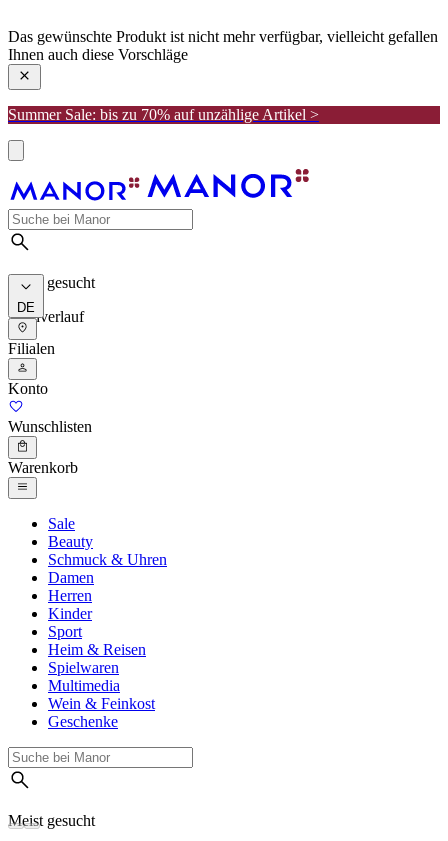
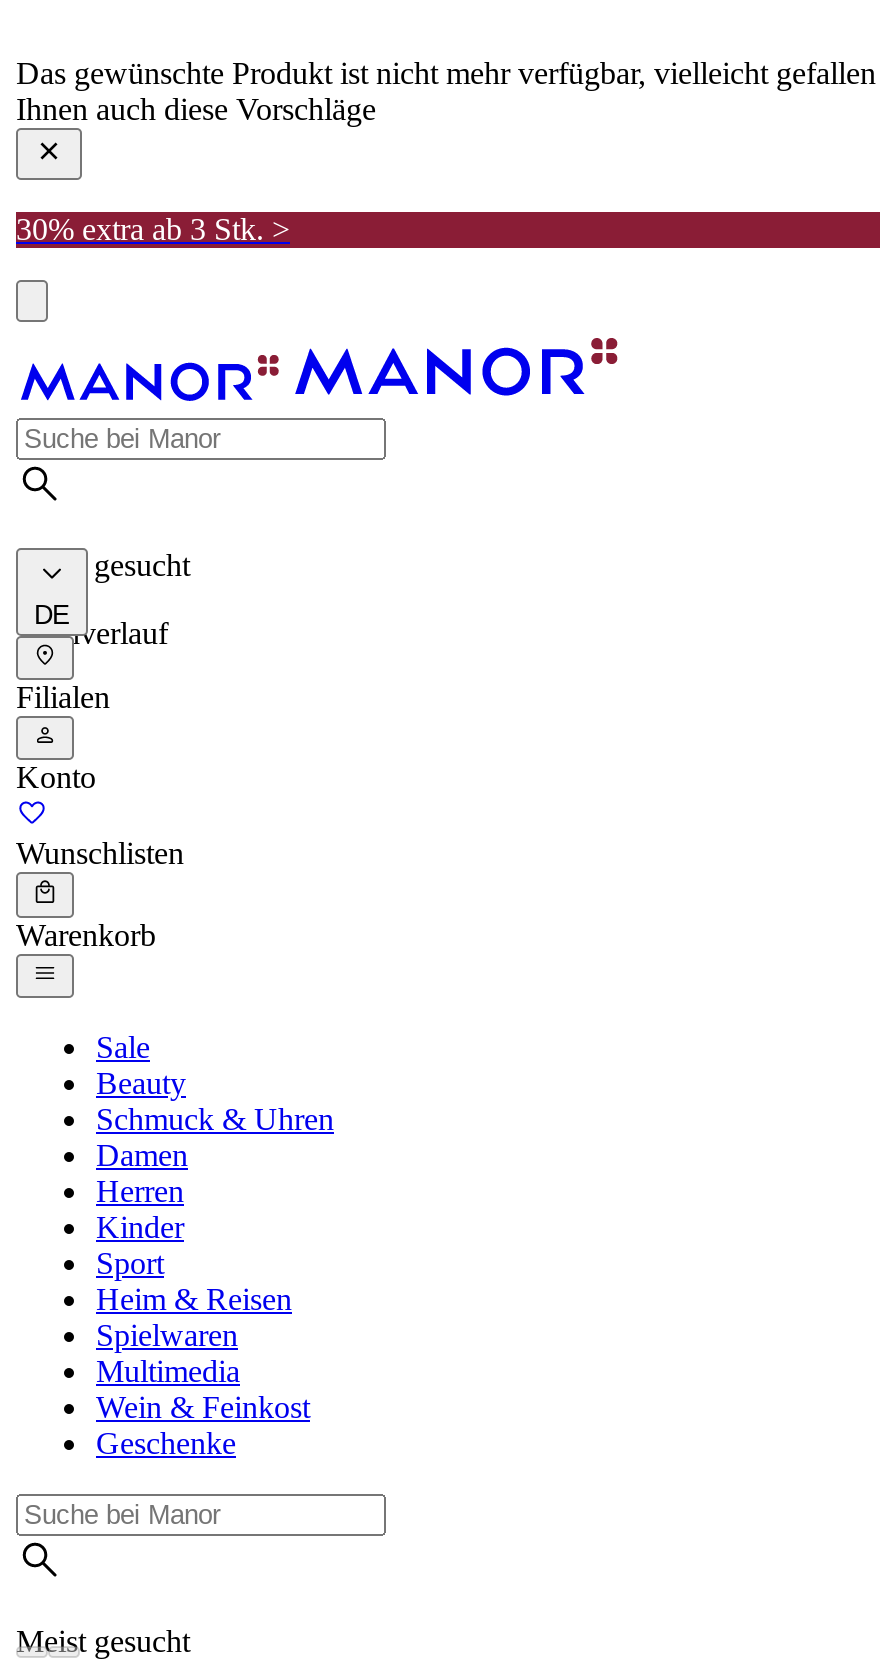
- Summer Sale: bis zu 70% auf unzählige Artikel >
+ 30% extra ab 3 Stk. >
